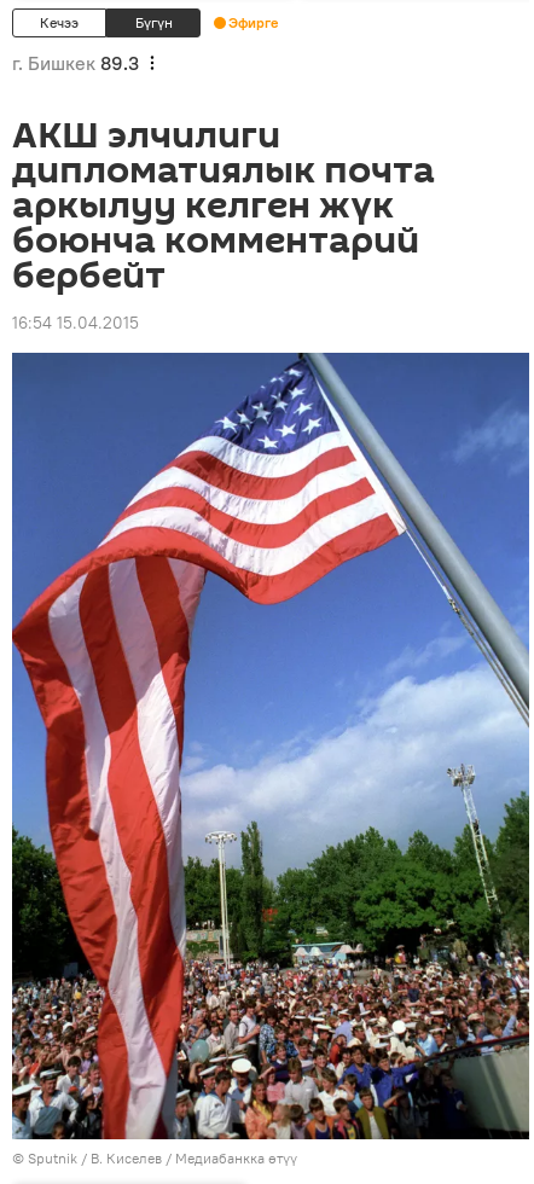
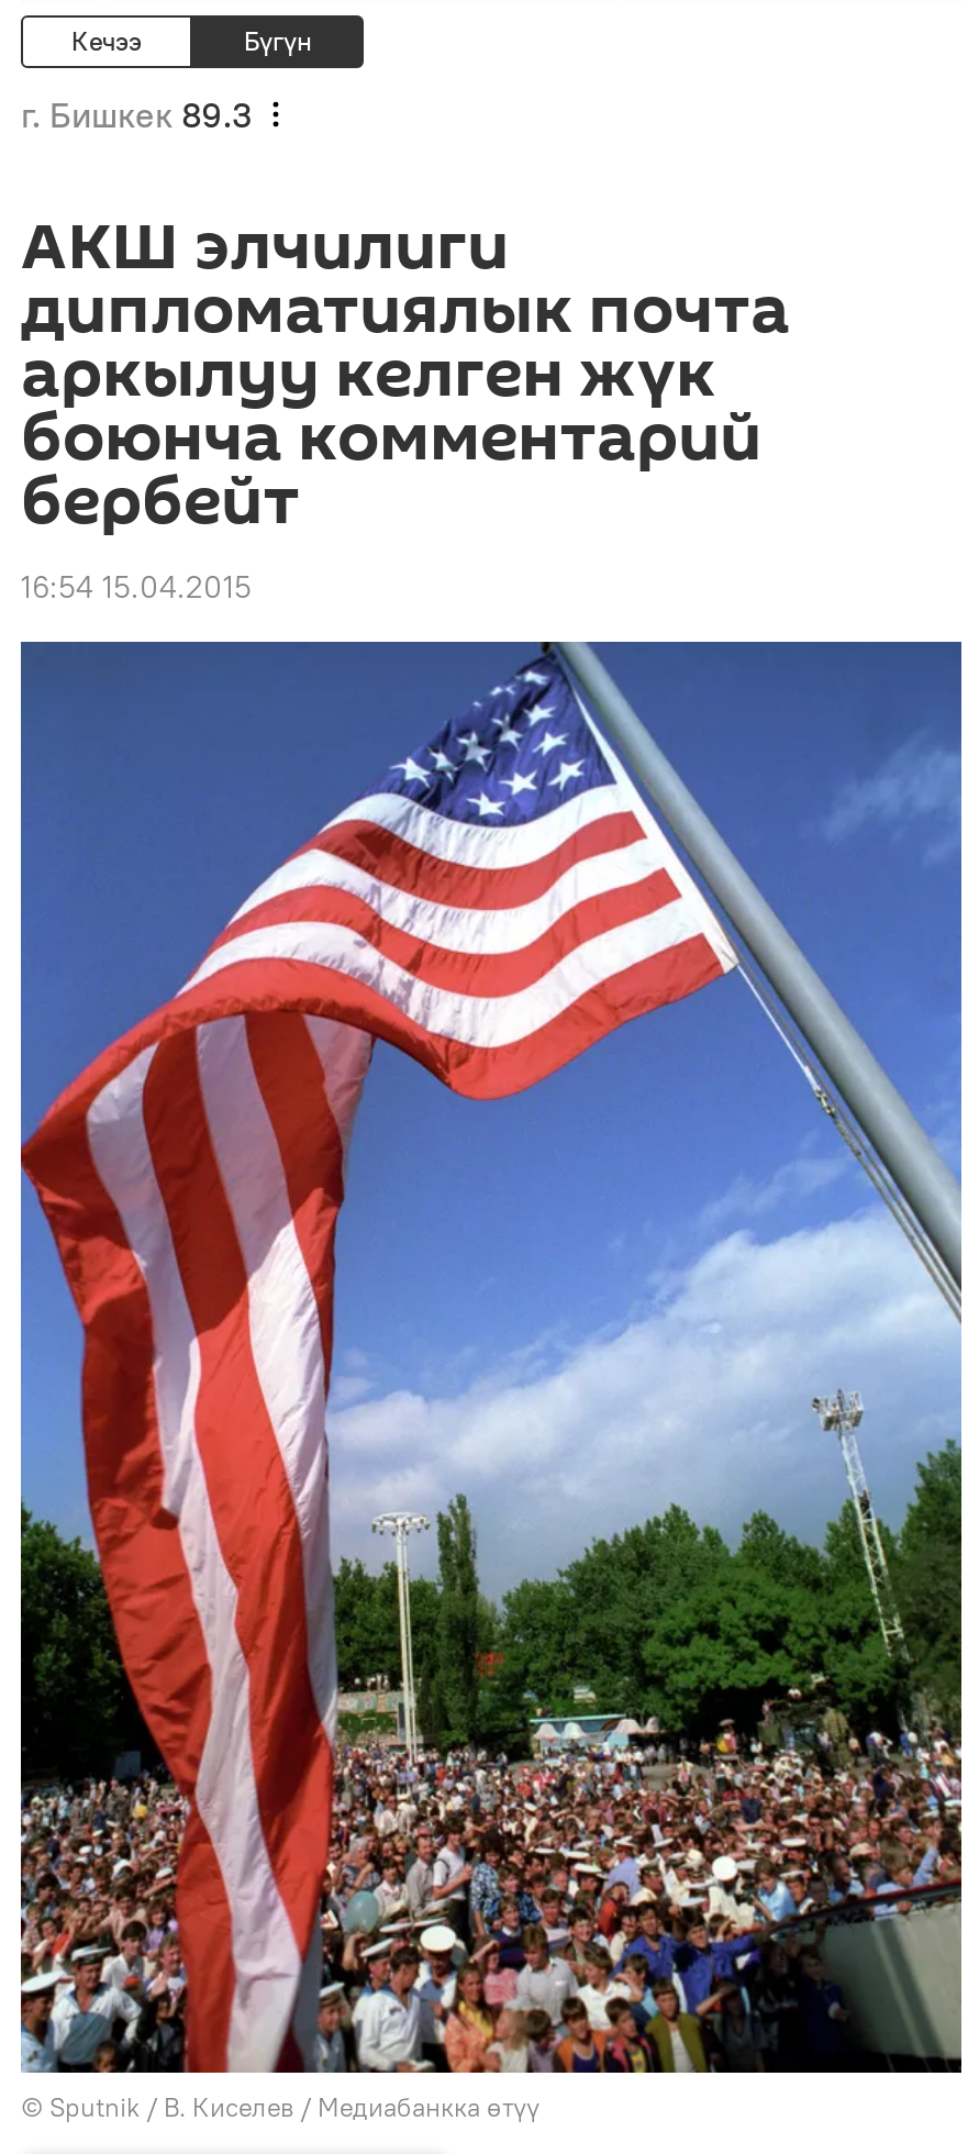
- Эфирге
